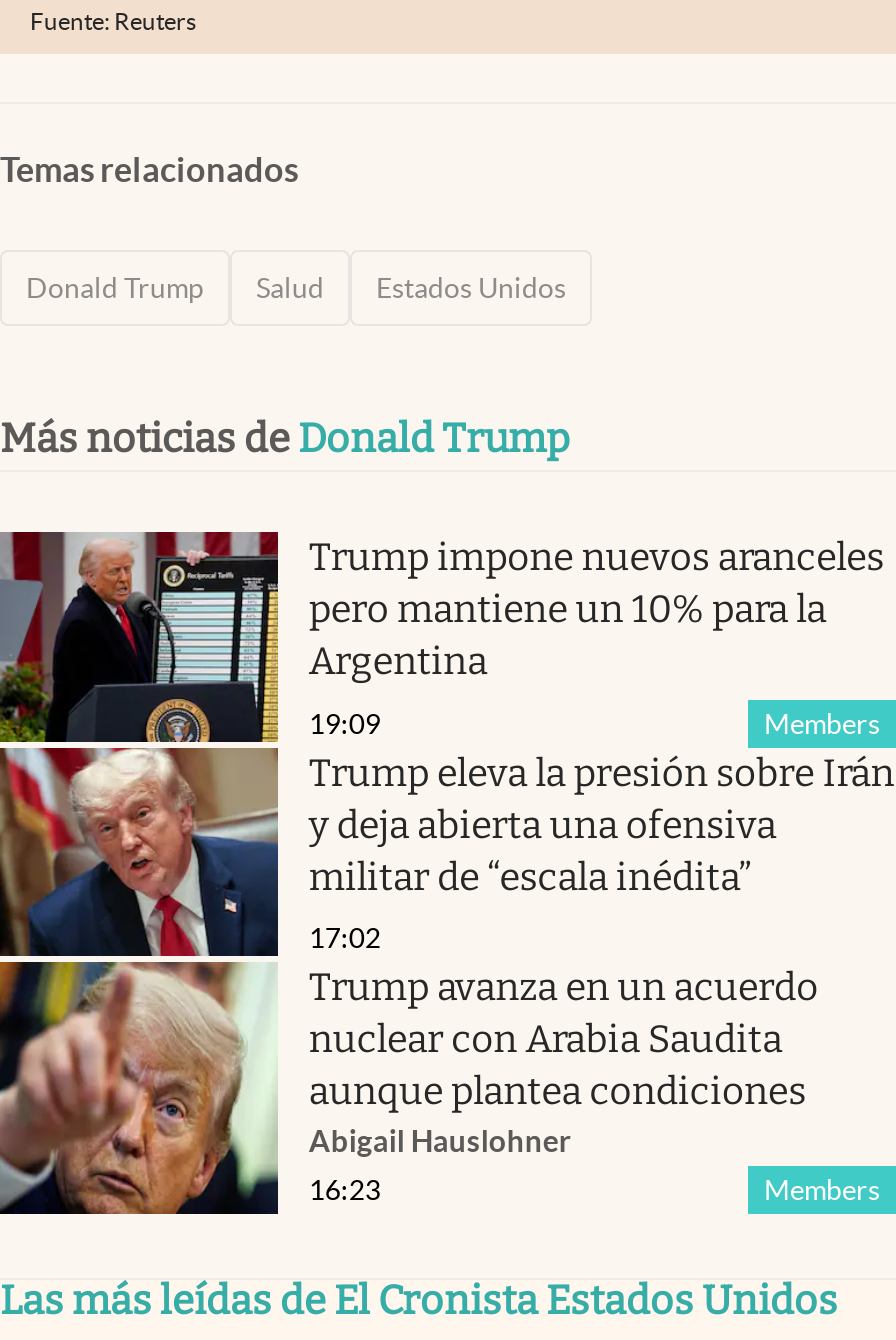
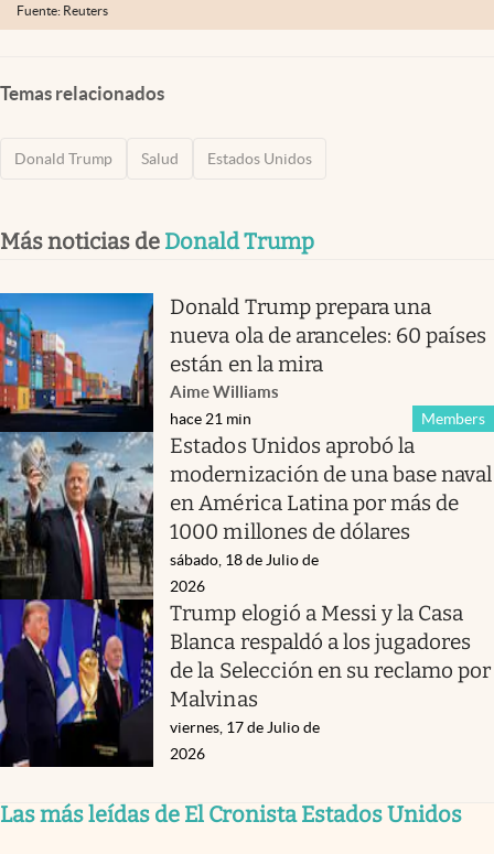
- [image]
- Trump impone nuevos aranceles
- pero mantiene un 10% para la
- Argentina
+ [image]
+ Donald Trump prepara una
+ nueva ola de aranceles: 60 países
+ están en la mira
+ Aime Williams

- 19:09
- Trump eleva la presión sobre Irán
- y deja abierta una ofensiva
- militar de “escala inédita”
+ hace 21 min
+ Estados Unidos aprobó la
+ modernización de una base naval
+ en América Latina por más de
+ 1000 millones de dólares
+ sábado, 18 de Julio de

- 17:02
- Trump avanza en un acuerdo
- nuclear con Arabia Saudita
- aunque plantea condiciones
- Abigail Hauslohner
+ 2026
+ Trump elogió a Messi y la Casa
+ Blanca respaldó a los jugadores
+ de la Selección en su reclamo por
+ Malvinas
+ viernes, 17 de Julio de

- Members
- 16:23
+ 2026
